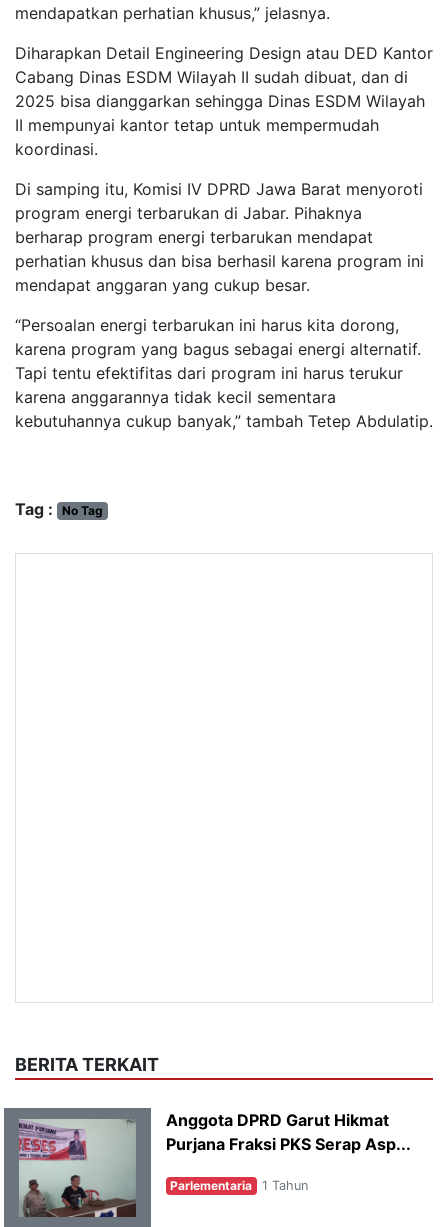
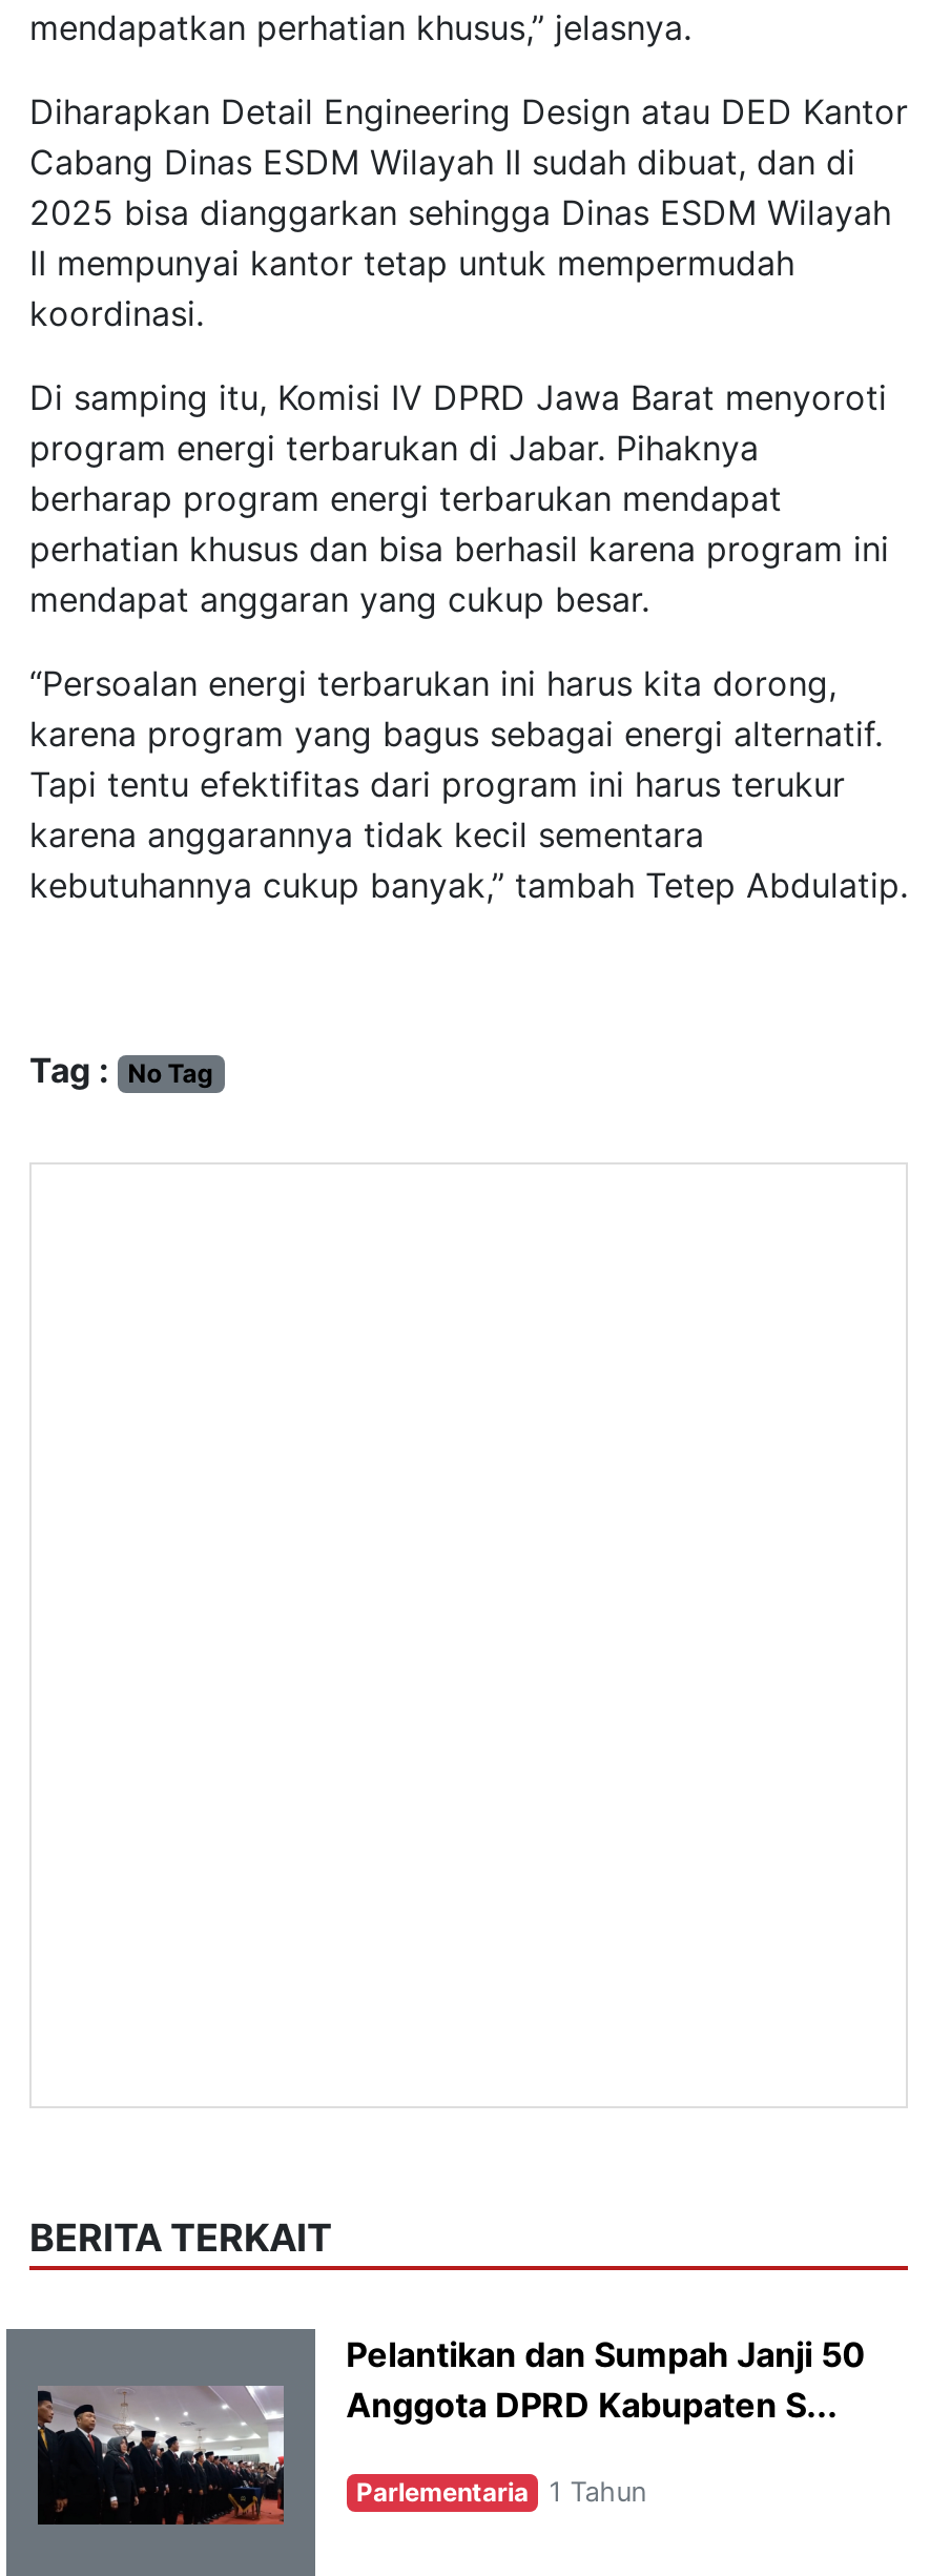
- [image]
- Anggota DPRD Garut Hikmat
- Purjana Fraksi PKS Serap Asp...
+ [image]
+ Pelantikan dan Sumpah Janji 50
+ Anggota DPRD Kabupaten S...
